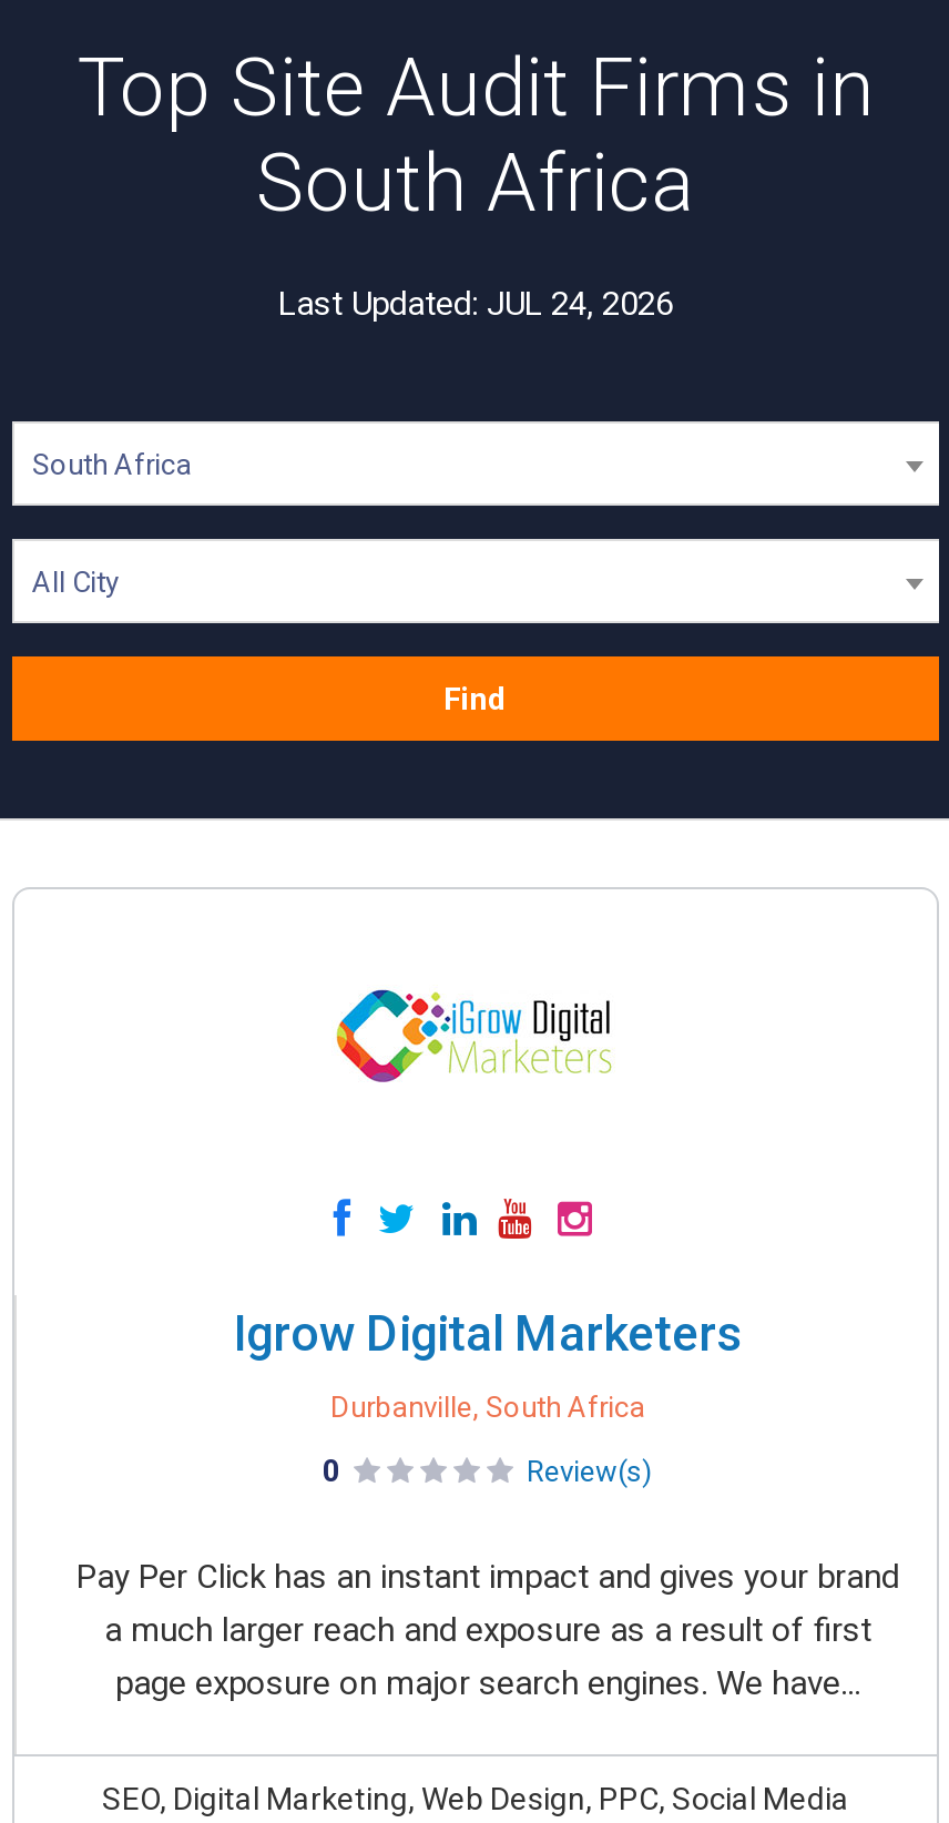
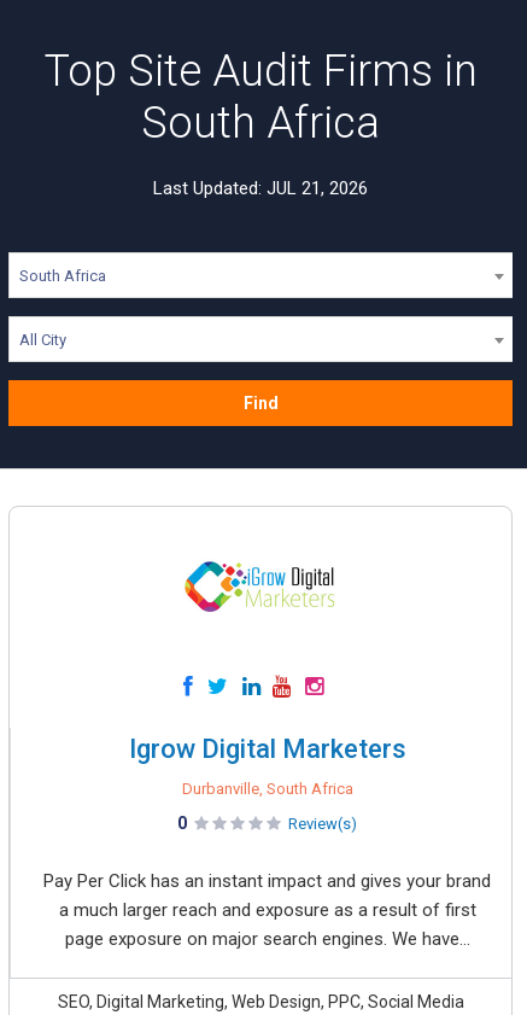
- Last Updated: JUL 24, 2026
+ Last Updated: JUL 21, 2026
